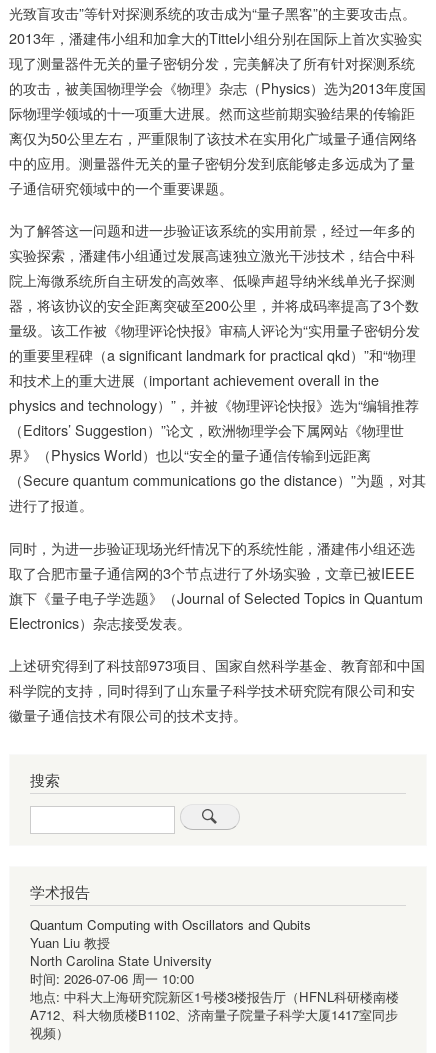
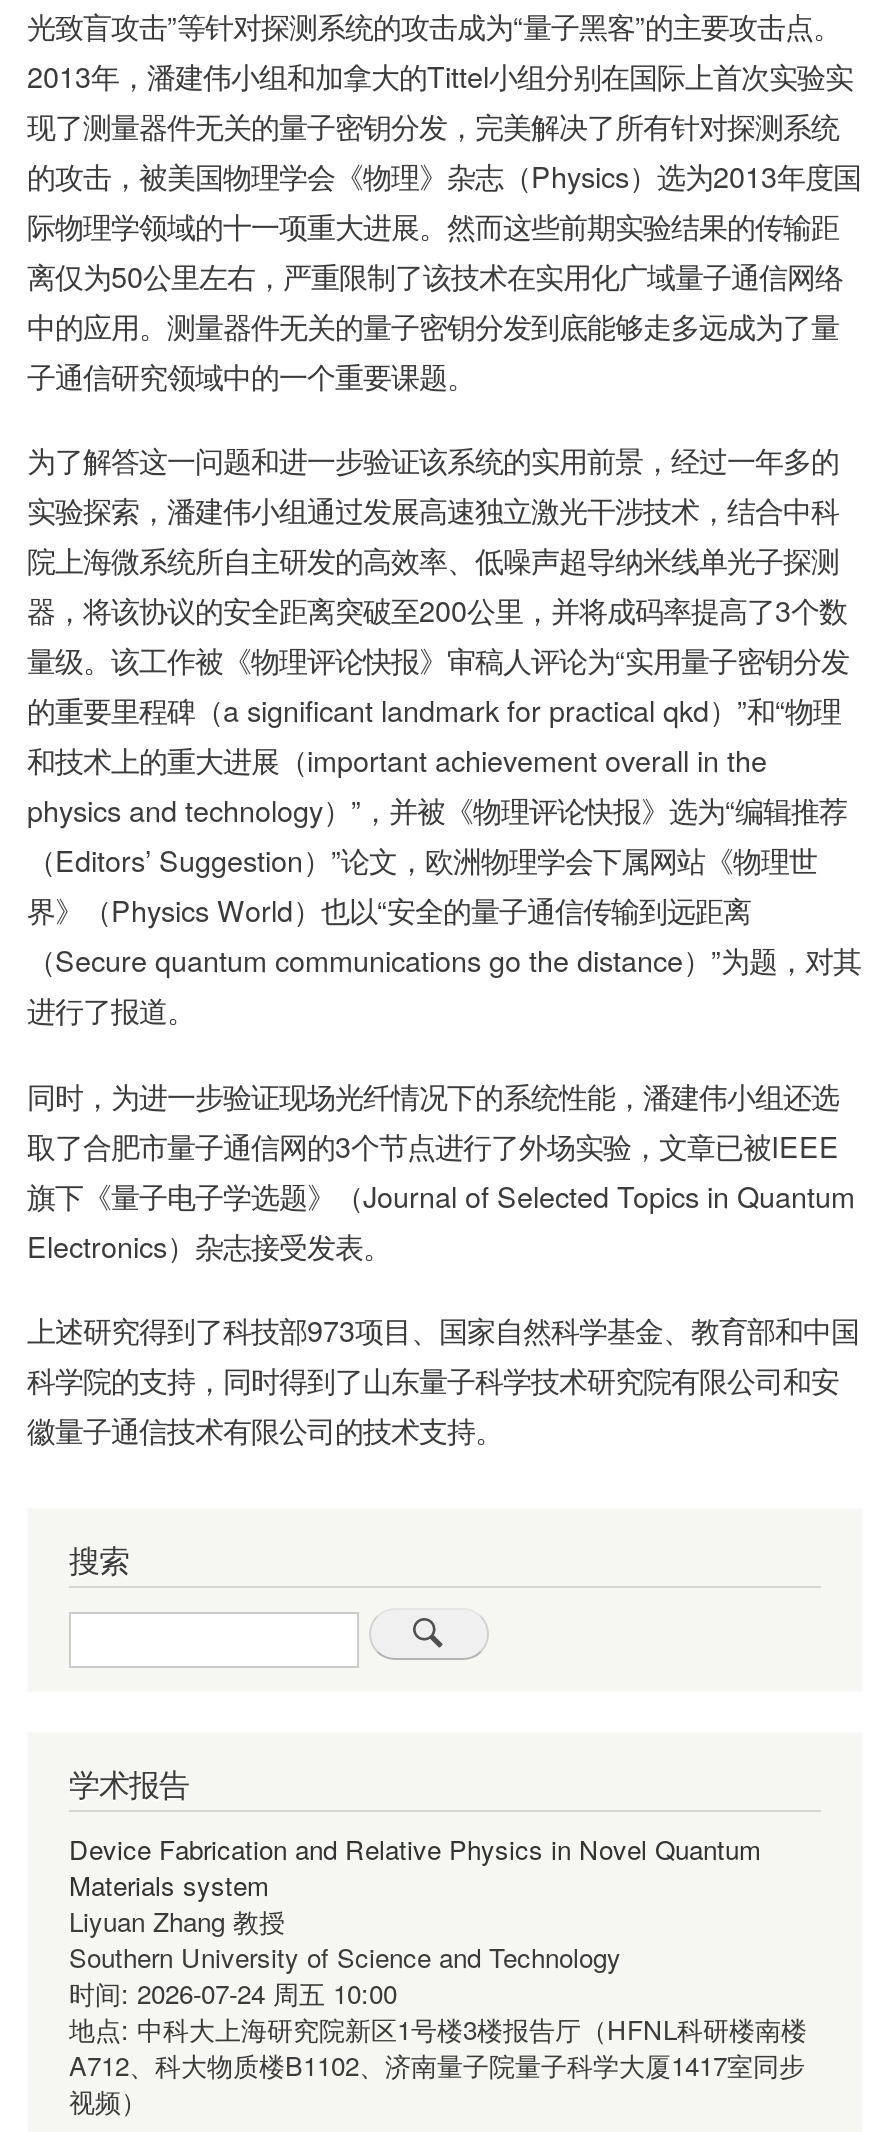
- Quantum Computing with Oscillators and Qubits
- Yuan Liu 教授
- North Carolina State University
- 时间: 2026-07-06 周一 10:00
+ Device Fabrication and Relative Physics in Novel Quantum
+ Materials system
+ Liyuan Zhang 教授
+ Southern University of Science and Technology
+ 时间: 2026-07-24 周五 10:00
